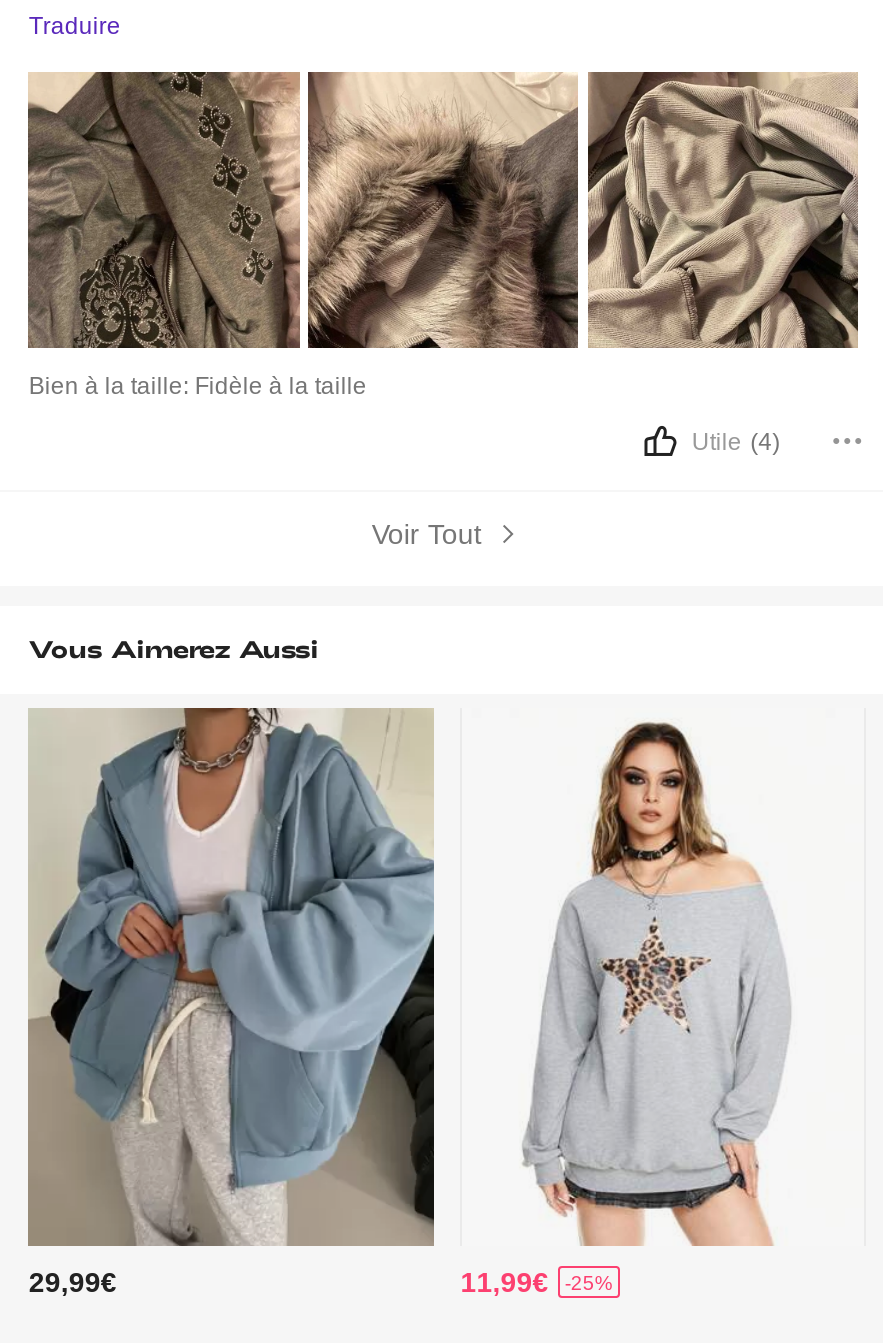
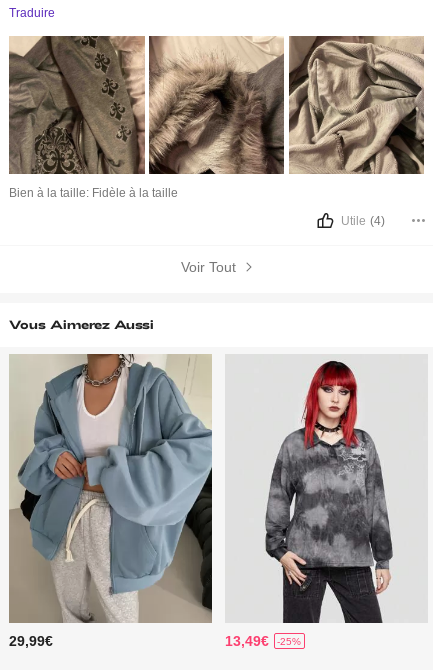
- [image]
- 11,99€ -25%
+ [image]
+ 13,49€ -25%
